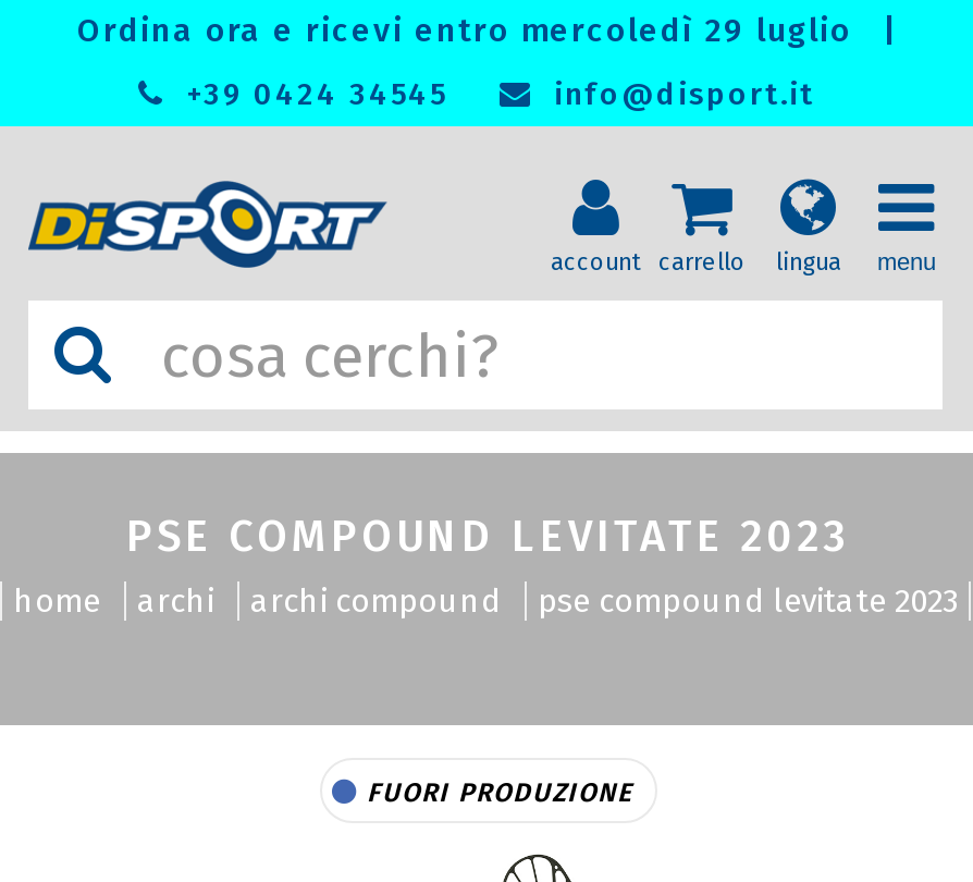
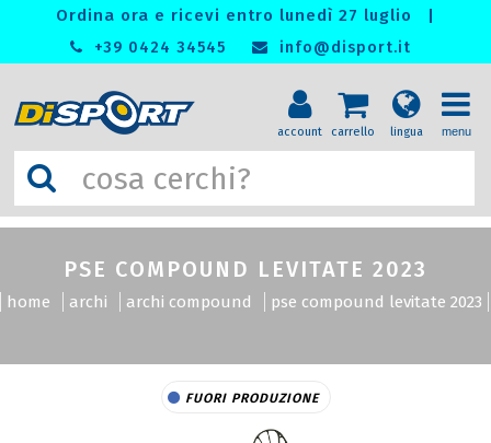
- Ordina ora e ricevi entro mercoledì 29 luglio
+ Ordina ora e ricevi entro lunedì 27 luglio
